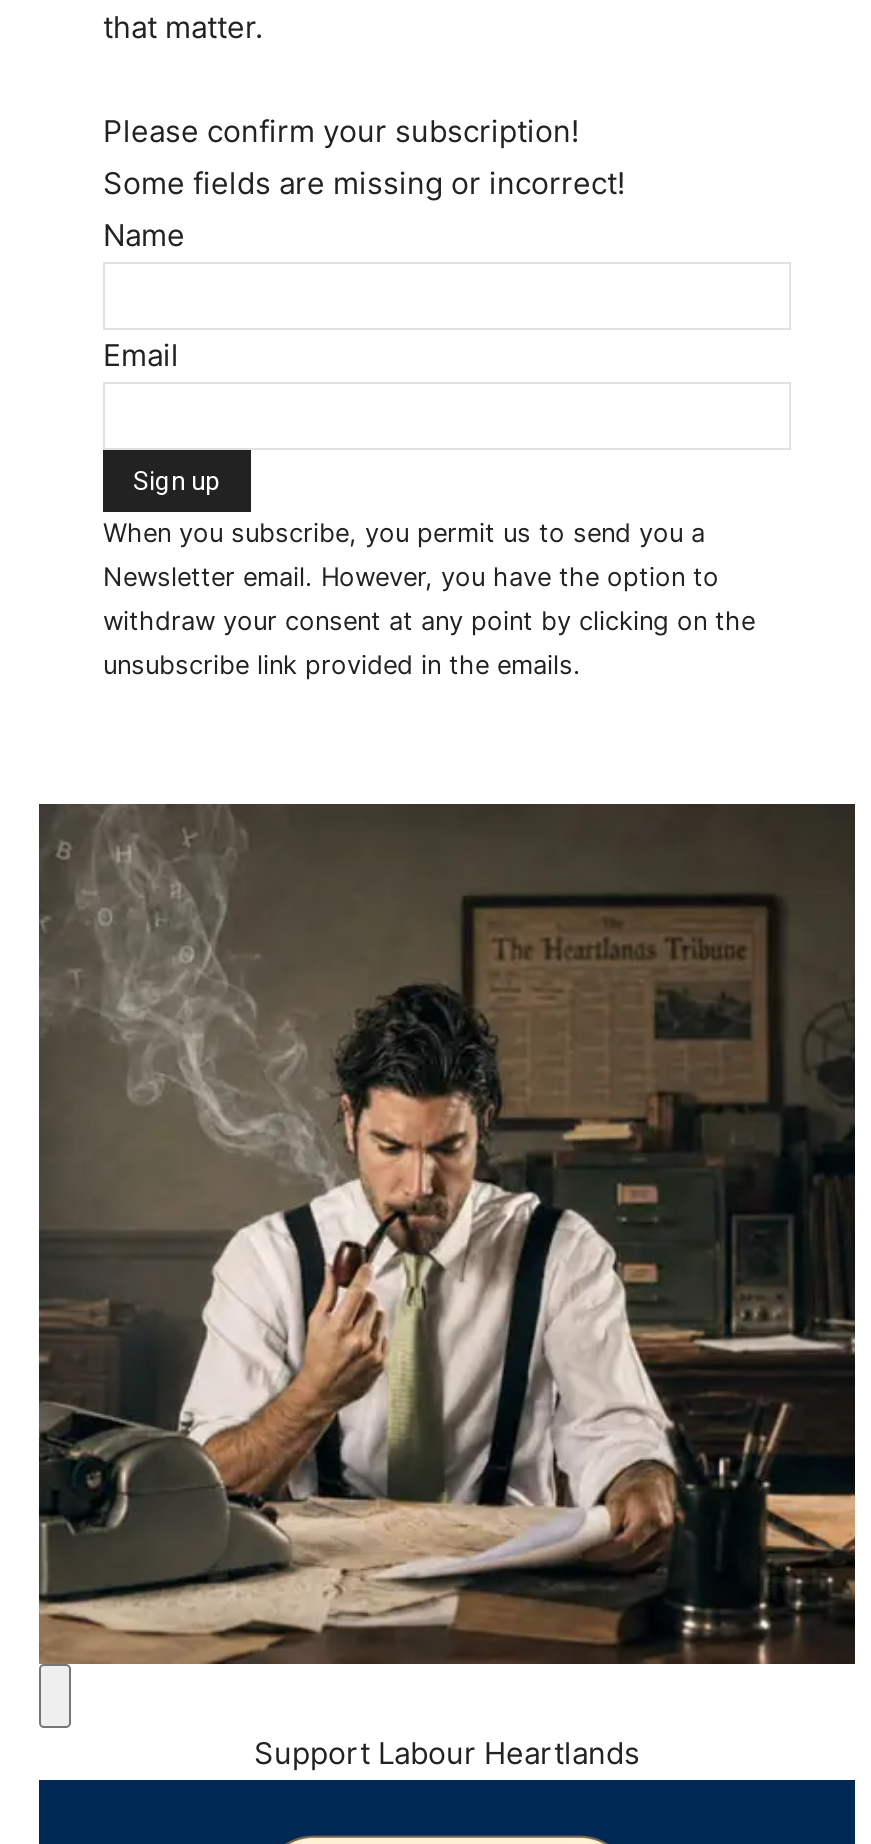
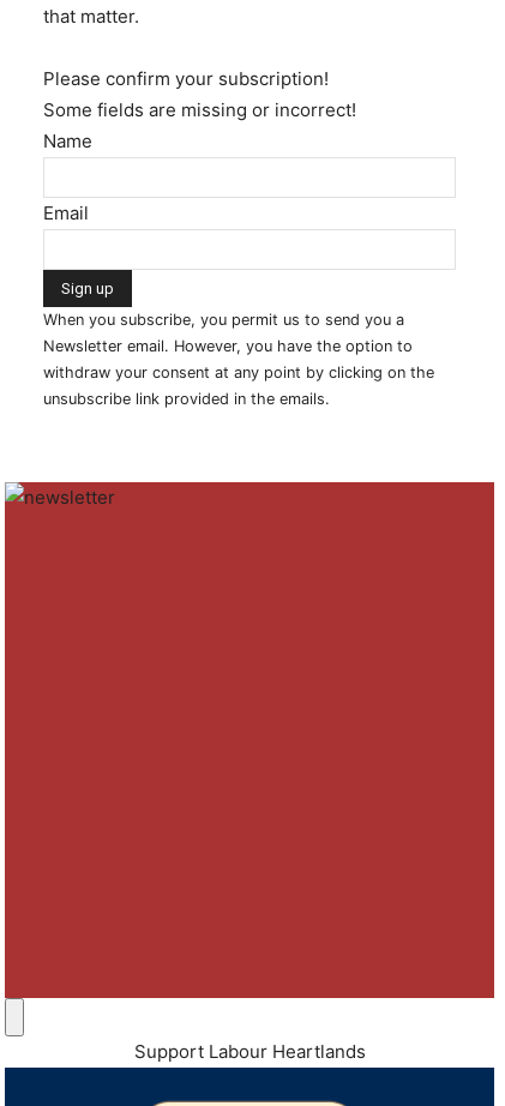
- [image]
